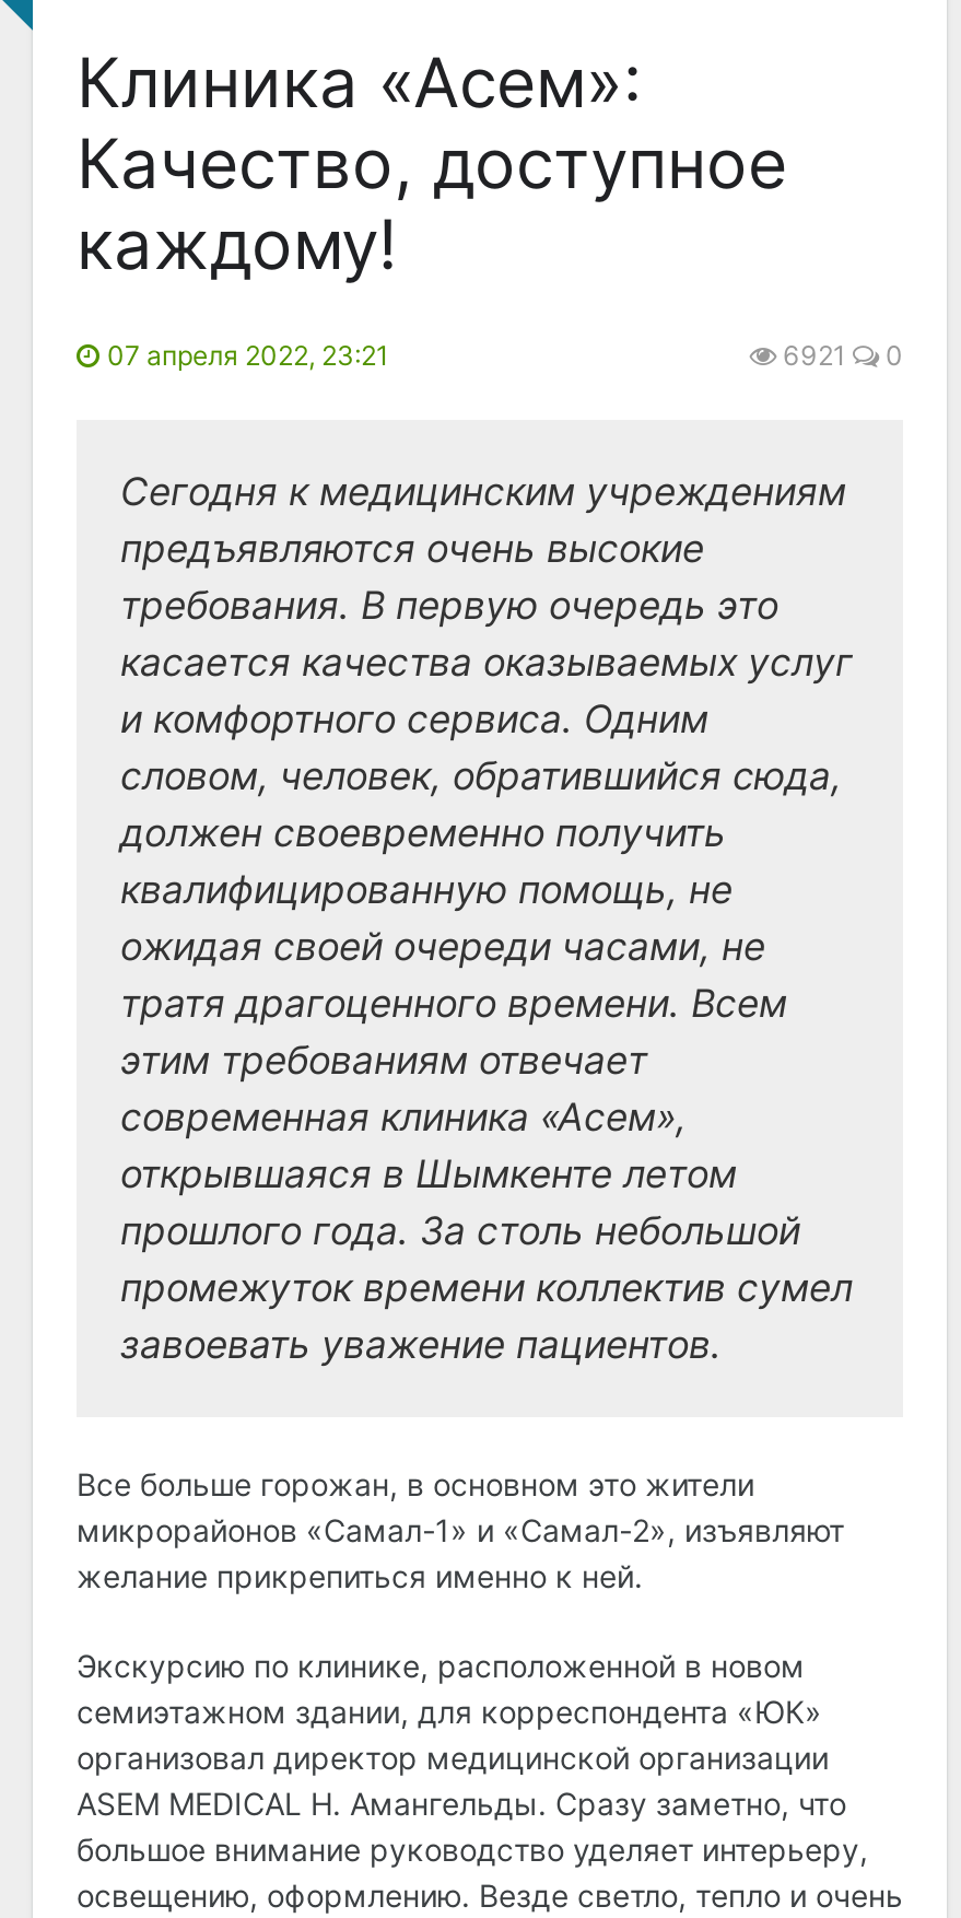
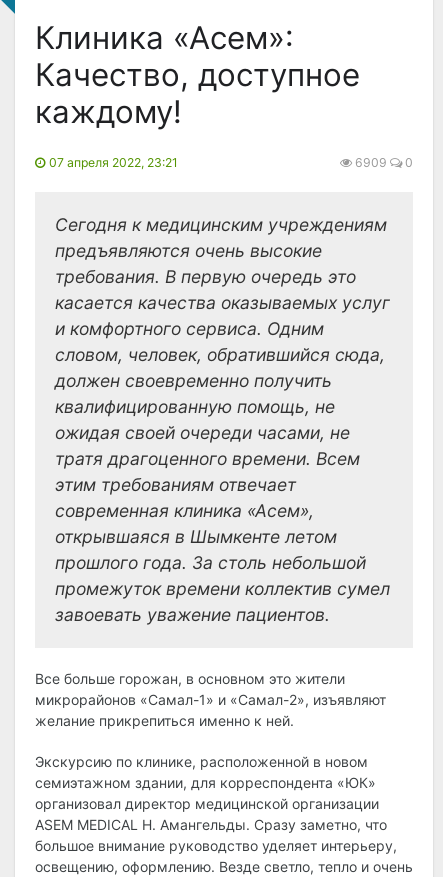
- 6921 0
+ 6909 0
